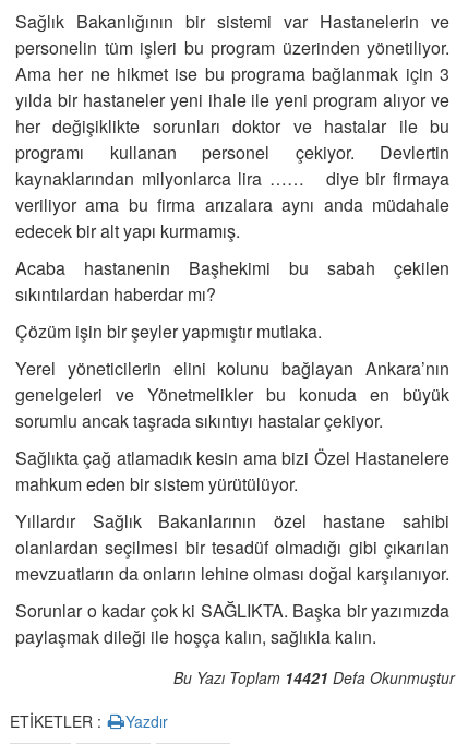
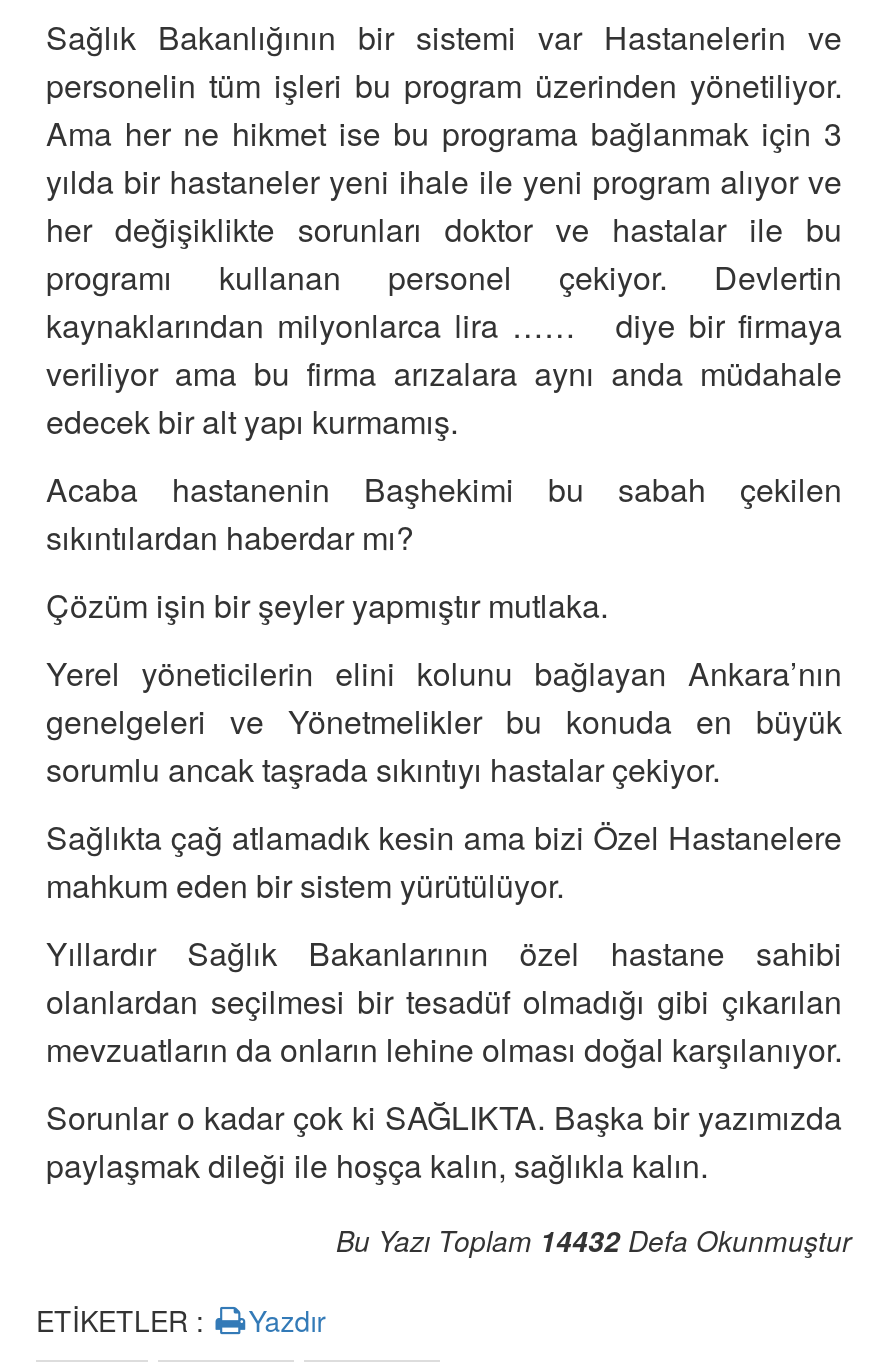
- Bu Yazı Toplam 14421 Defa Okunmuştur
+ Bu Yazı Toplam 14432 Defa Okunmuştur
